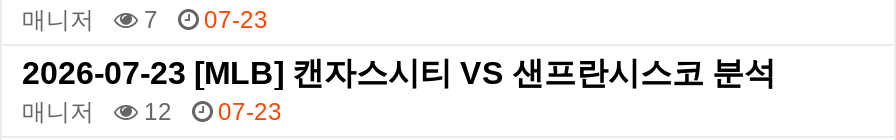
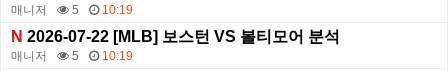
- 7
- 07-23
+ 5
+ 10:19

- 2026-07-23 [MLB] 캔자스시티 VS 샌프란시스코 분석
+ N 2026-07-22 [MLB] 보스턴 VS 볼티모어 분석

- 12
- 07-23
+ 5
+ 10:19
